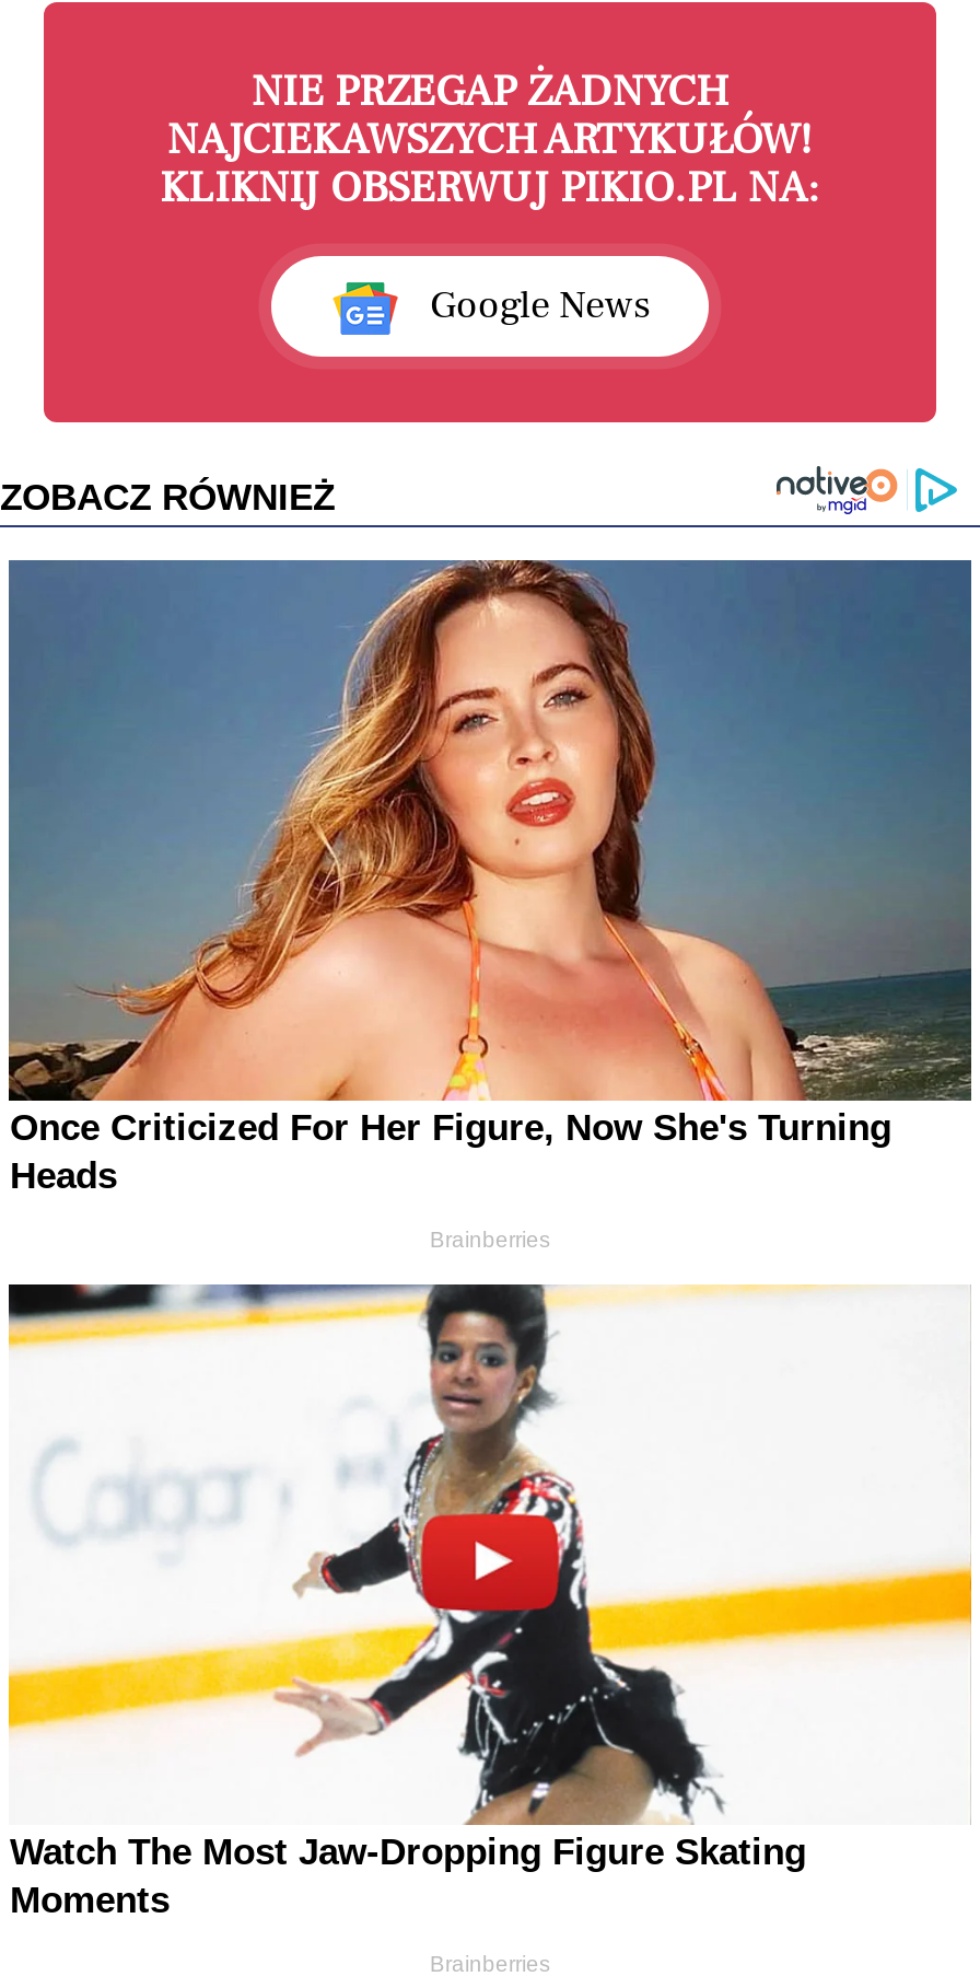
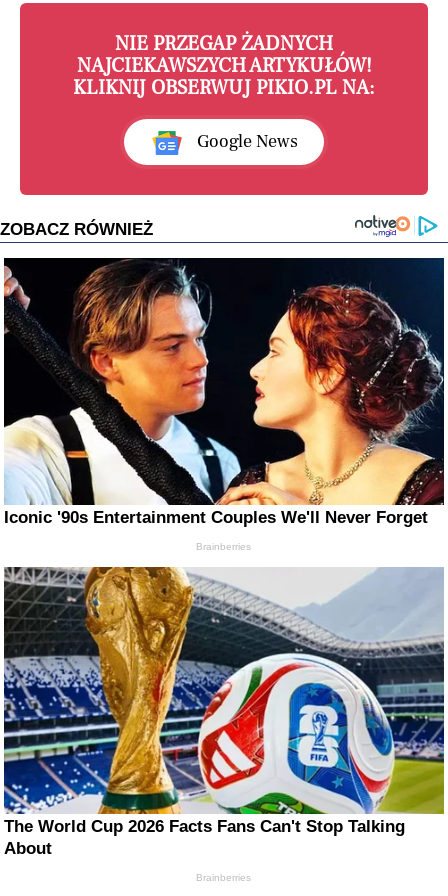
- [image]
- Once Criticized For Her Figure, Now She's Turning
- Heads
+ [image]
+ Iconic '90s Entertainment Couples We'll Never Forget

- [image]
- Watch The Most Jaw‑Dropping Figure Skating
- Moments
+ [image]
+ The World Cup 2026 Facts Fans Can't Stop Talking
+ About
